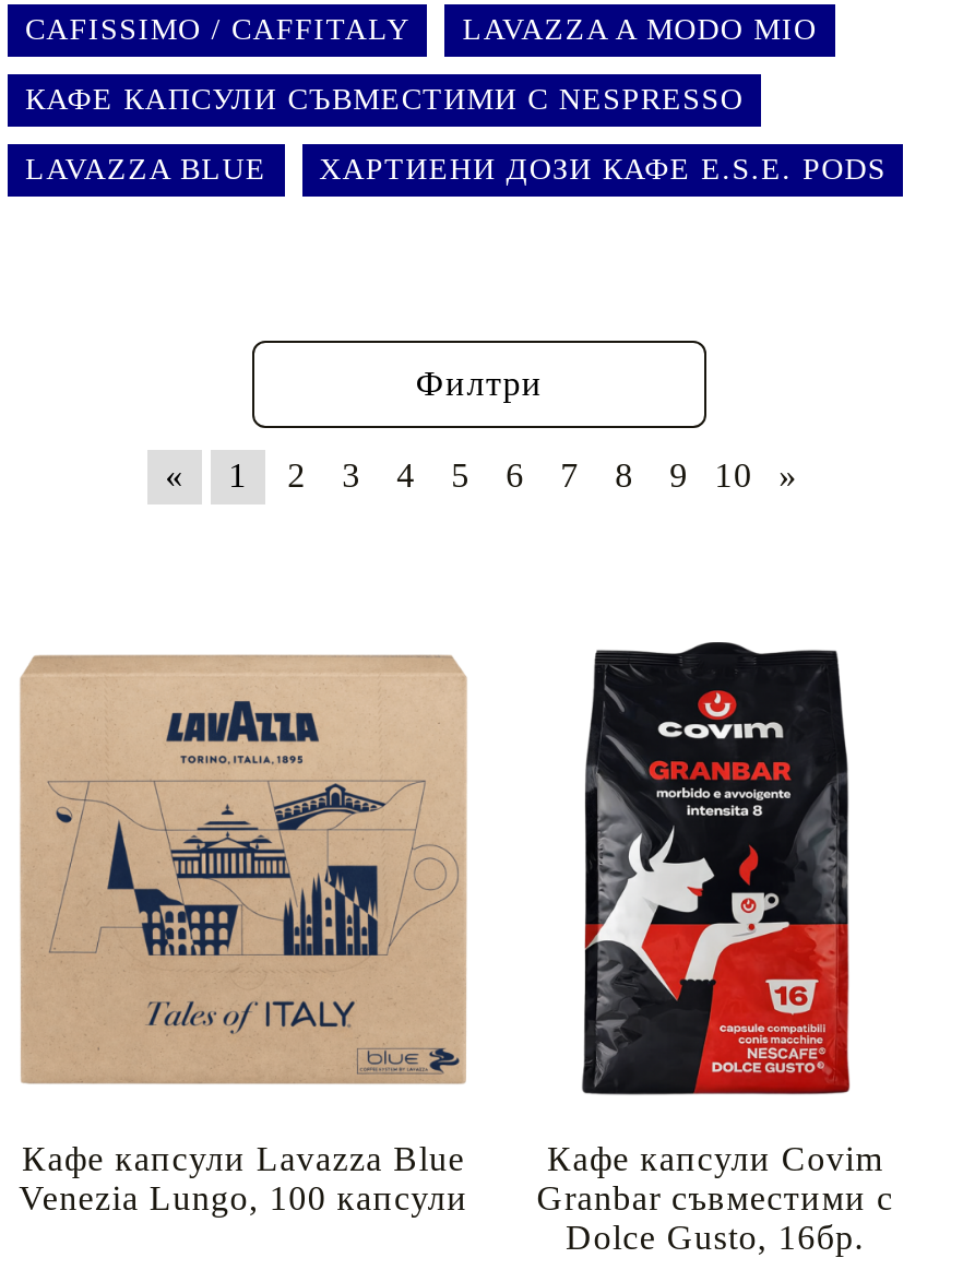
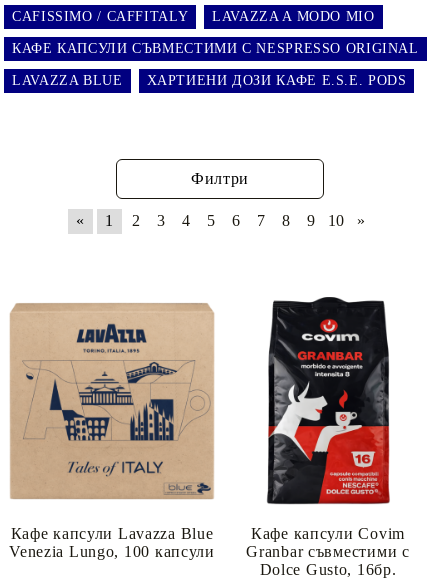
- КАФЕ КАПСУЛИ СЪВМЕСТИМИ С NESPRESSO
+ КАФЕ КАПСУЛИ СЪВМЕСТИМИ С NESPRESSO ORIGINAL
